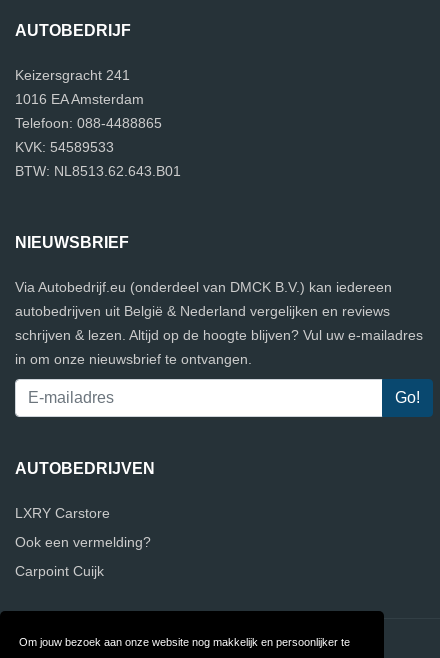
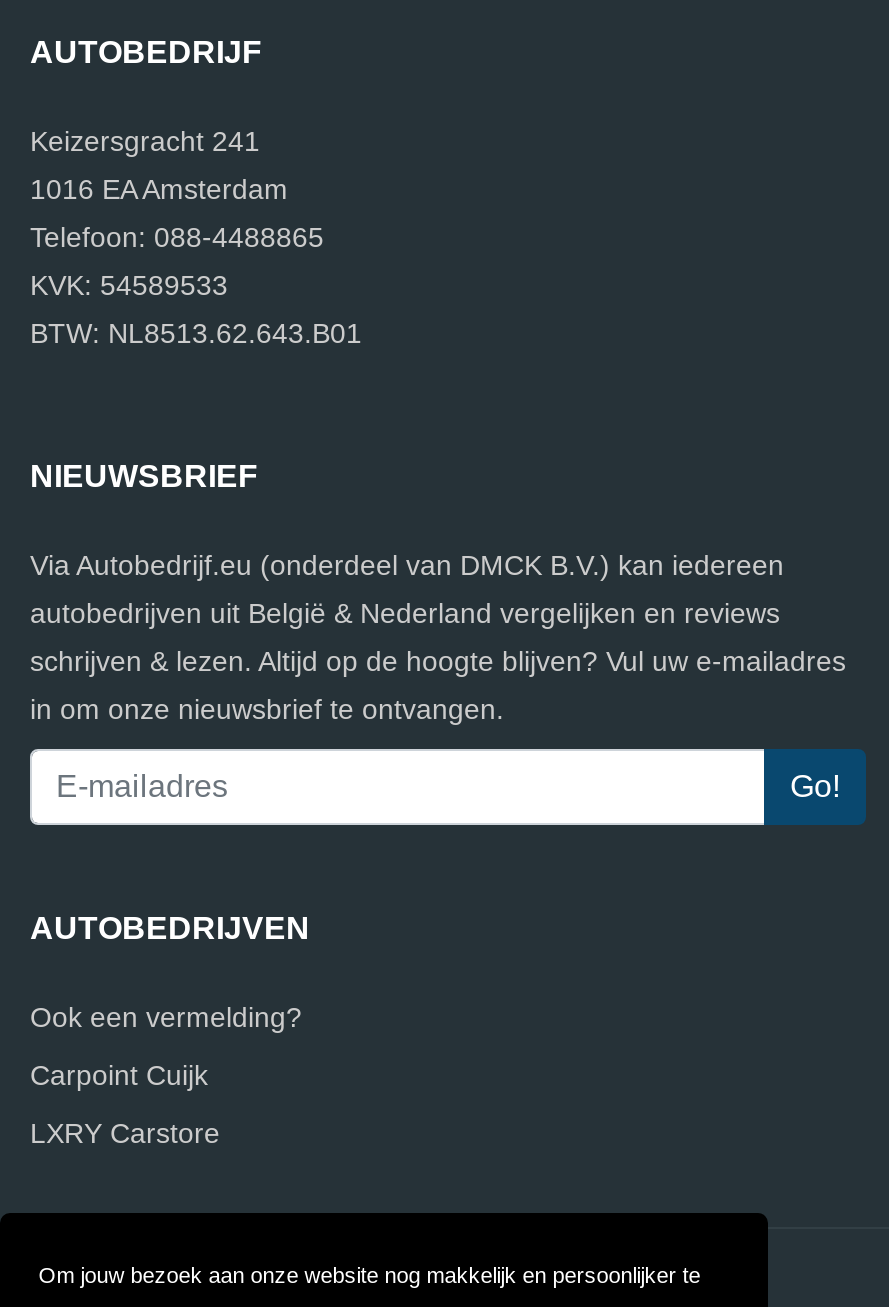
moved down: LXRY Carstore

moved up: Ook een vermelding? | Carpoint Cuijk
